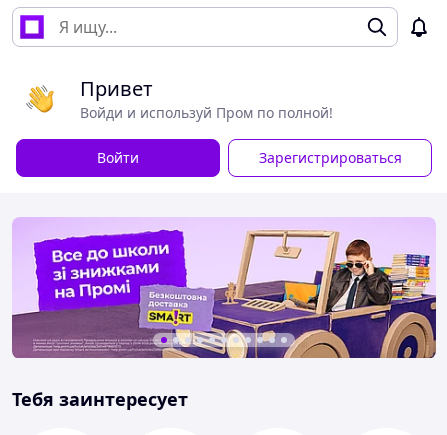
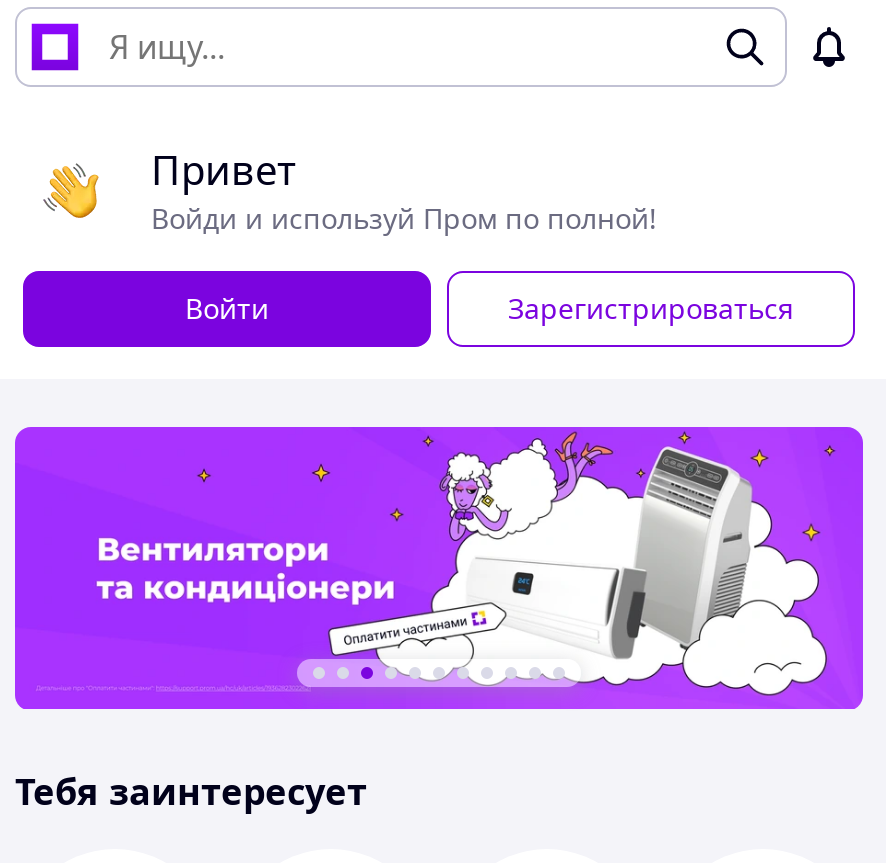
- [image]
+ [image]
